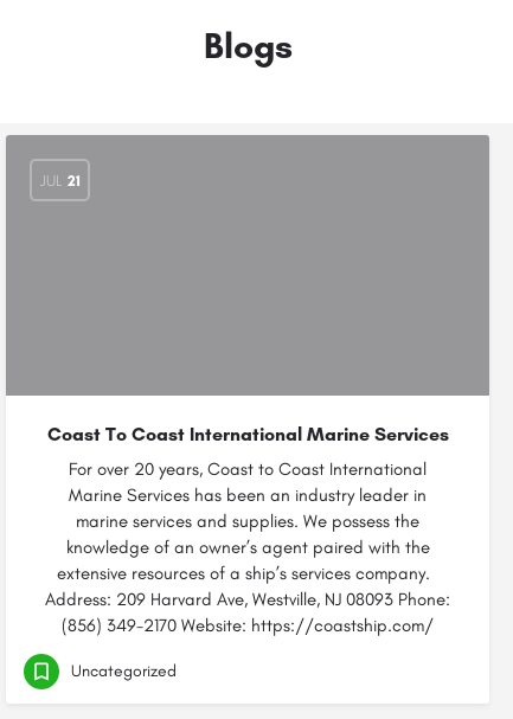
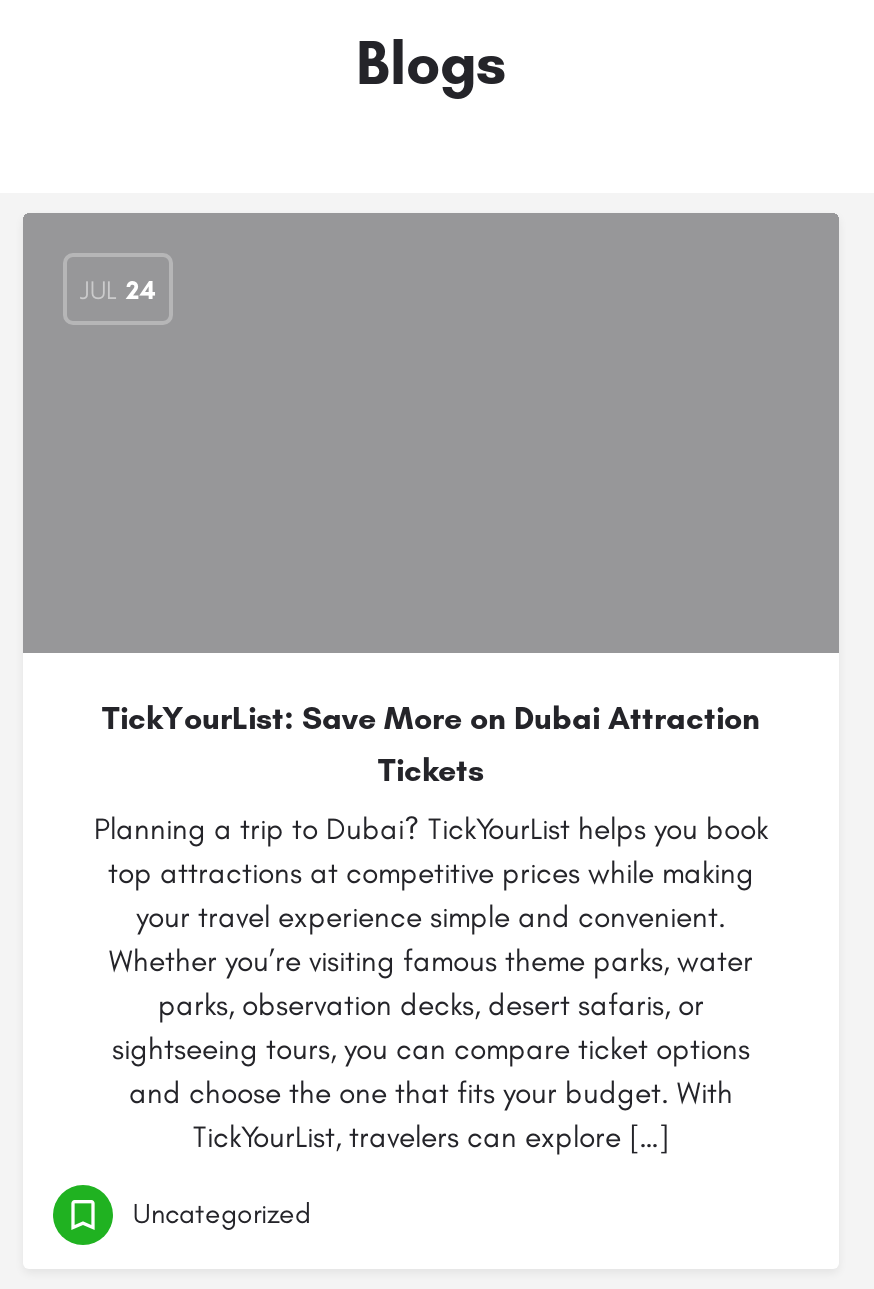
- JUL 21
+ JUL 24

- Coast To Coast International Marine Services
+ TickYourList: Save More on Dubai Attraction
+ Tickets

- For over 20 years, Coast to Coast International
- Marine Services has been an industry leader in
- marine services and supplies. We possess the
- knowledge of an owner’s agent paired with the
- extensive resources of a ship’s services company.
- Address: 209 Harvard Ave, Westville, NJ 08093 Phone:
- (856) 349-2170 Website: https://coastship.com/
+ Planning a trip to Dubai? TickYourList helps you book
+ top attractions at competitive prices while making
+ your travel experience simple and convenient.
+ Whether you’re visiting famous theme parks, water
+ parks, observation decks, desert safaris, or
+ sightseeing tours, you can compare ticket options
+ and choose the one that fits your budget. With
+ TickYourList, travelers can explore […]
